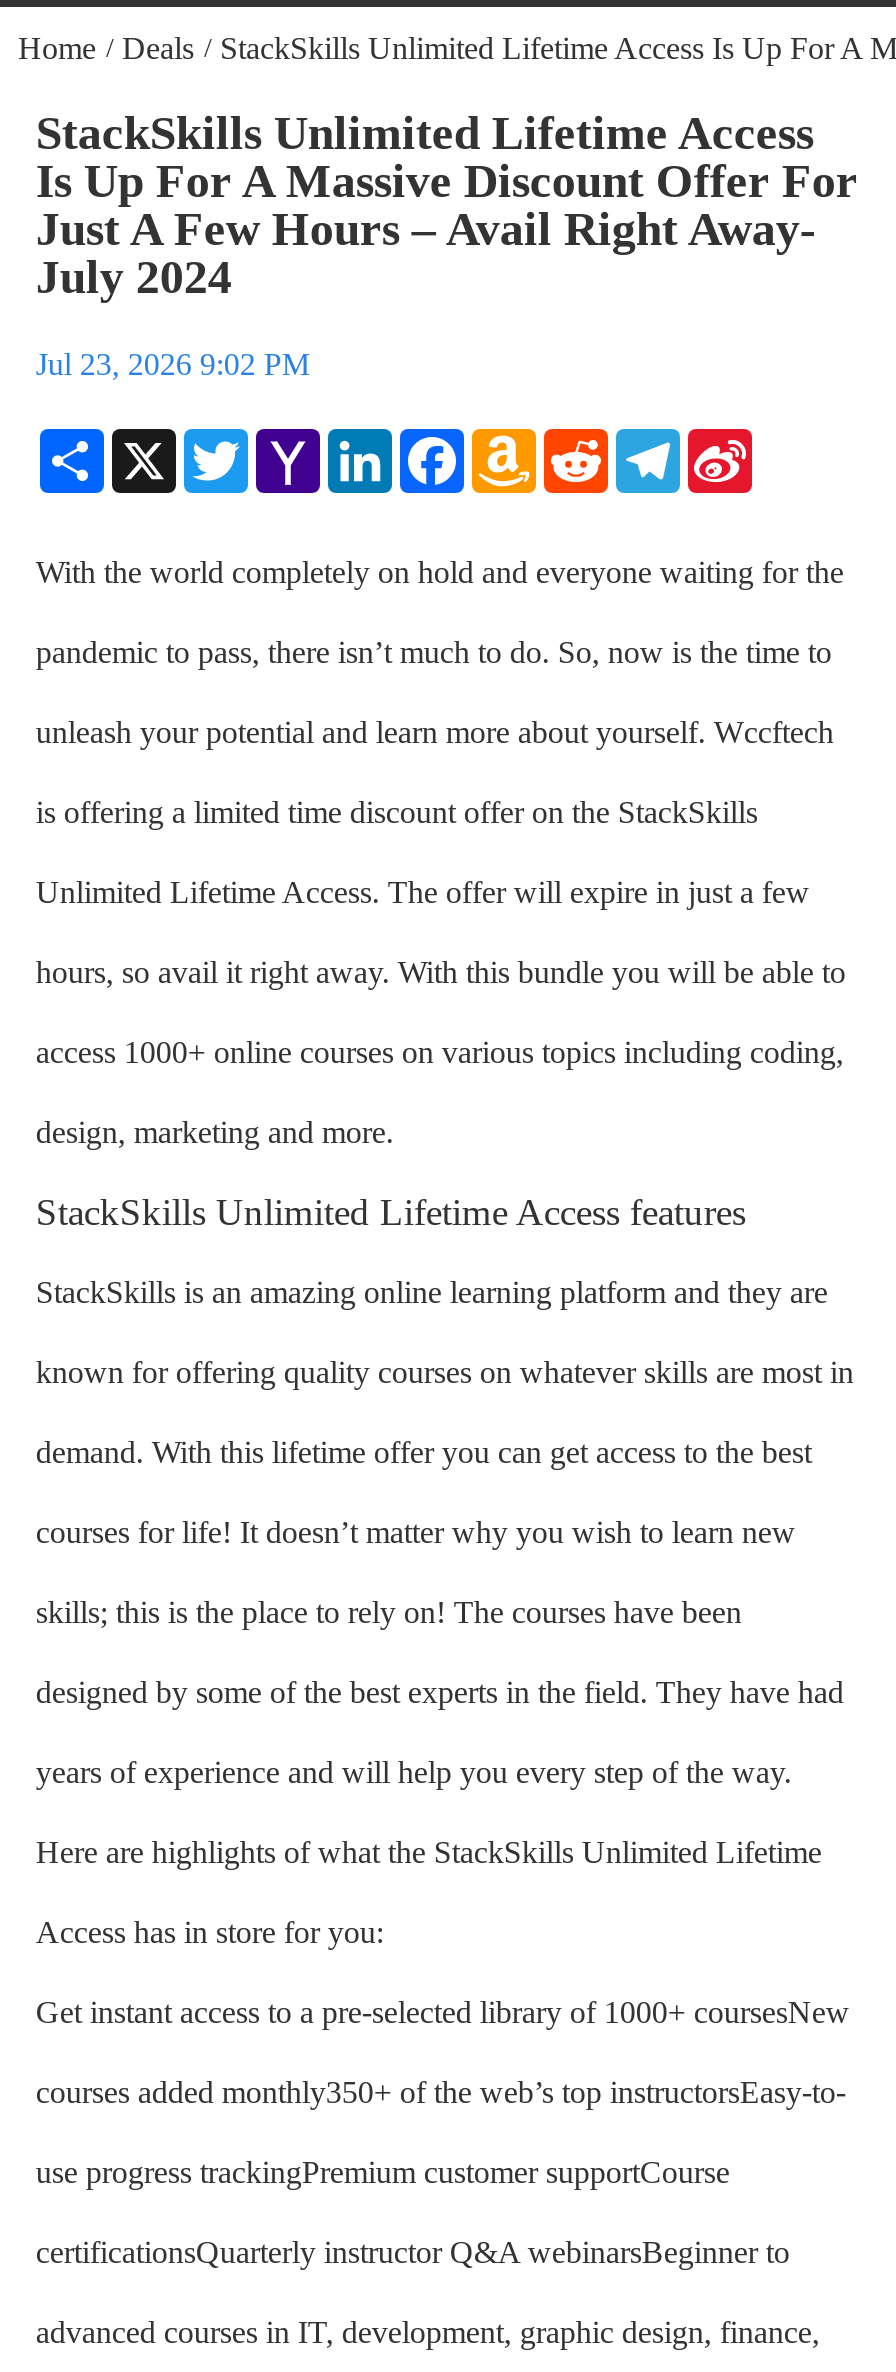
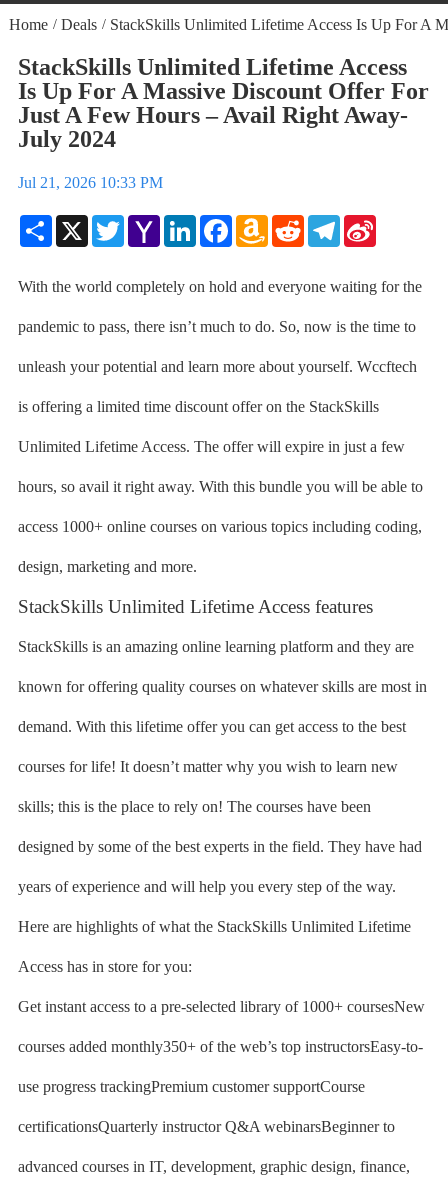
- Jul 23, 2026 9:02 PM
+ Jul 21, 2026 10:33 PM
